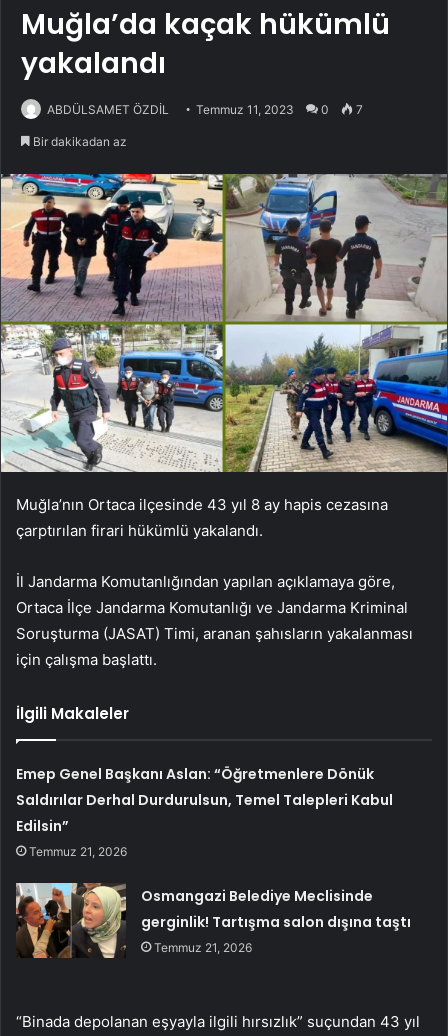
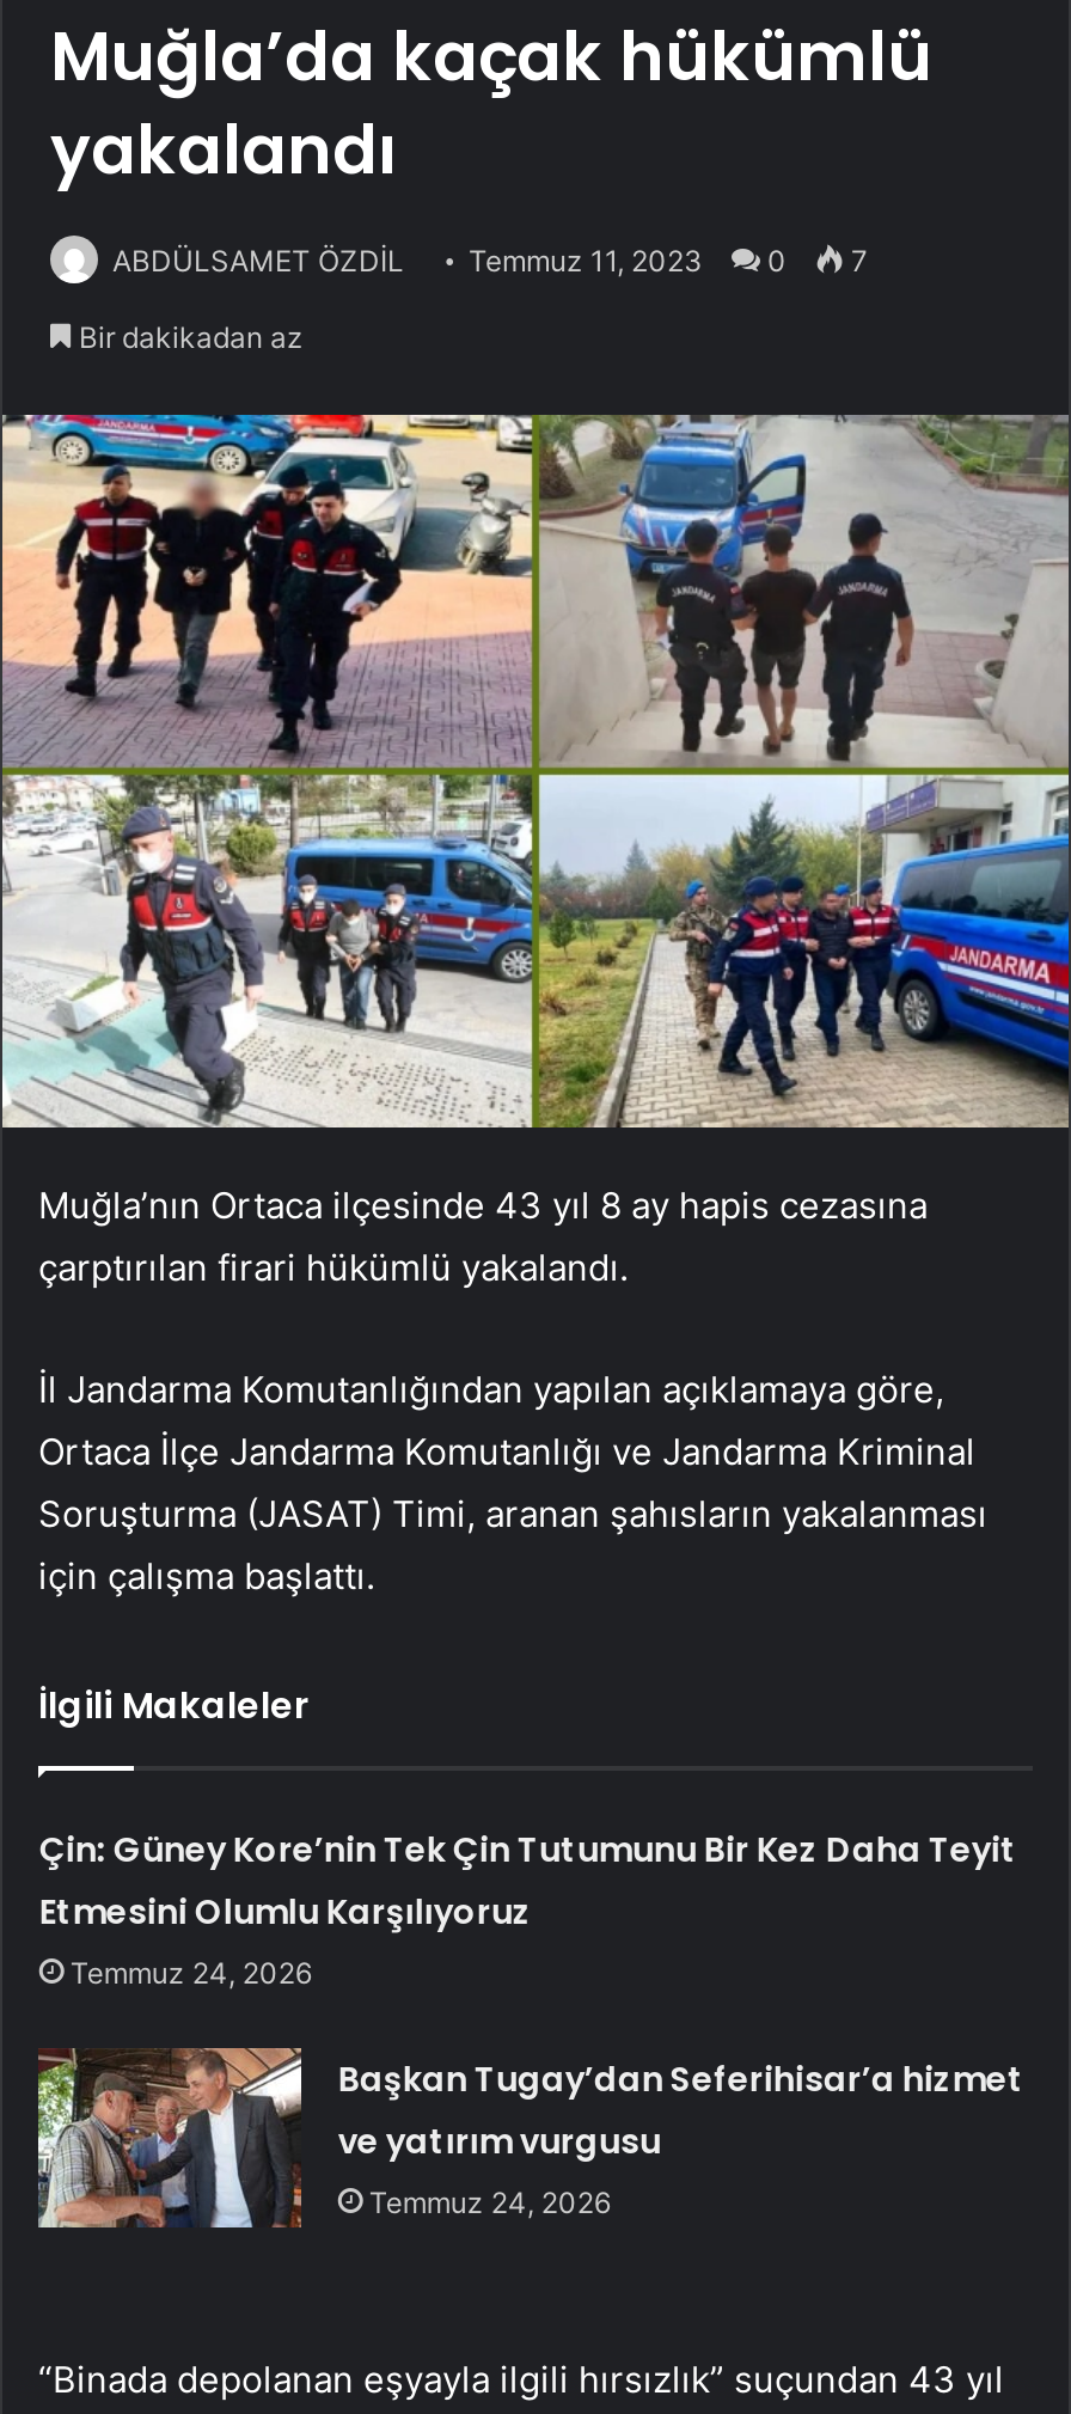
- Emep Genel Başkanı Aslan: “Öğretmenlere Dönük
- Saldırılar Derhal Durdurulsun, Temel Talepleri Kabul
- Edilsin”
- Temmuz 21, 2026
+ Çin: Güney Kore’nin Tek Çin Tutumunu Bir Kez Daha Teyit
+ Etmesini Olumlu Karşılıyoruz
+ Temmuz 24, 2026

- [image]
- Osmangazi Belediye Meclisinde
- gerginlik! Tartışma salon dışına taştı
- Temmuz 21, 2026
+ [image]
+ Başkan Tugay’dan Seferihisar’a hizmet
+ ve yatırım vurgusu
+ Temmuz 24, 2026
